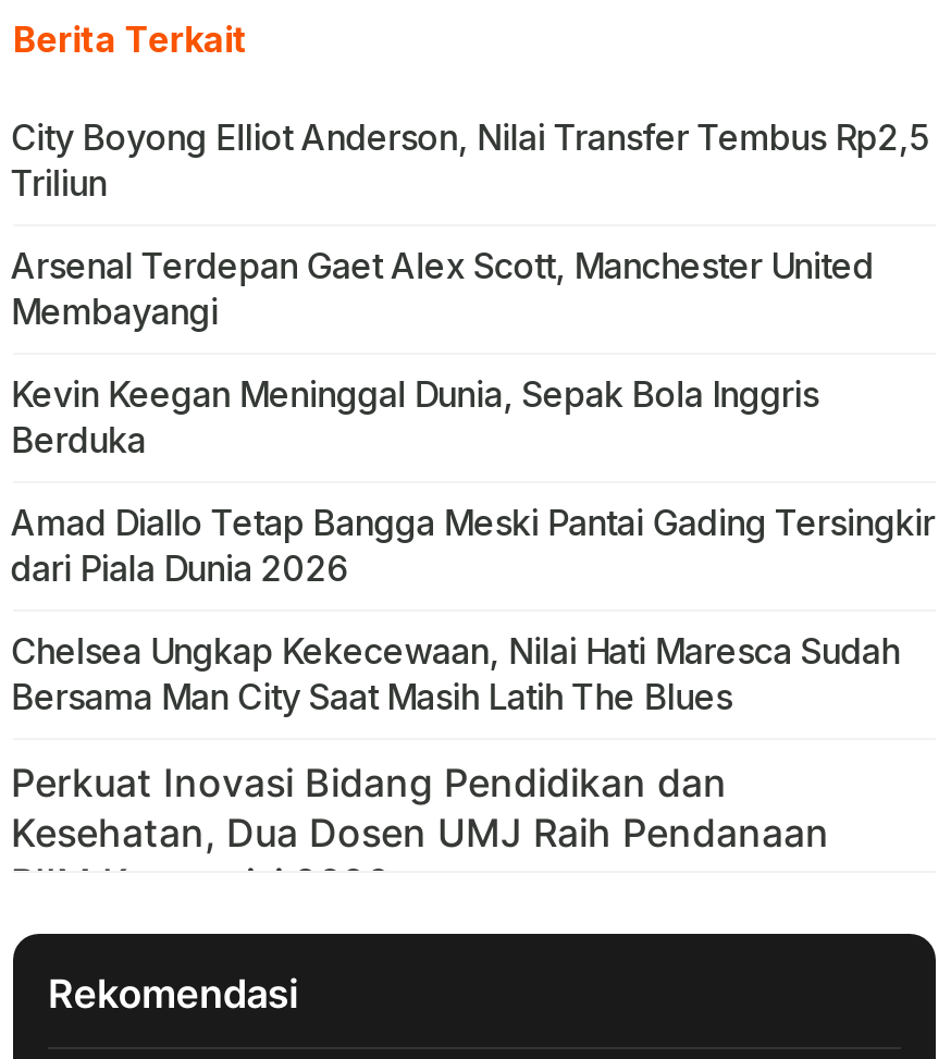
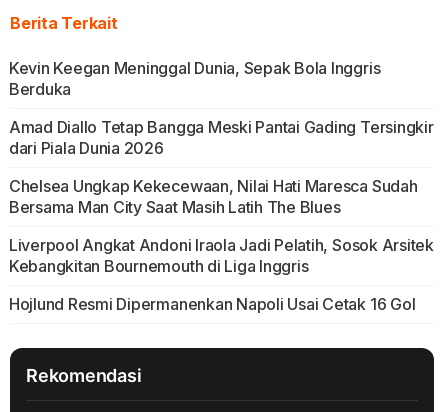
- City Boyong Elliot Anderson, Nilai Transfer Tembus Rp2,5
- Triliun
- Arsenal Terdepan Gaet Alex Scott, Manchester United
- Membayangi

moved up: Kevin Keegan Meninggal Dunia, Sepak Bola Inggris | Berduka | Amad Diallo Tetap Bangga Meski Pantai Gading Tersingkir | dari Piala Dunia 2026 | Chelsea Ungkap Kekecewaan, Nilai Hati Maresca Sudah | Bersama Man City Saat Masih Latih The Blues

+ Liverpool Angkat Andoni Iraola Jadi Pelatih, Sosok Arsitek
+ Kebangkitan Bournemouth di Liga Inggris
+ Hojlund Resmi Dipermanenkan Napoli Usai Cetak 16 Gol
